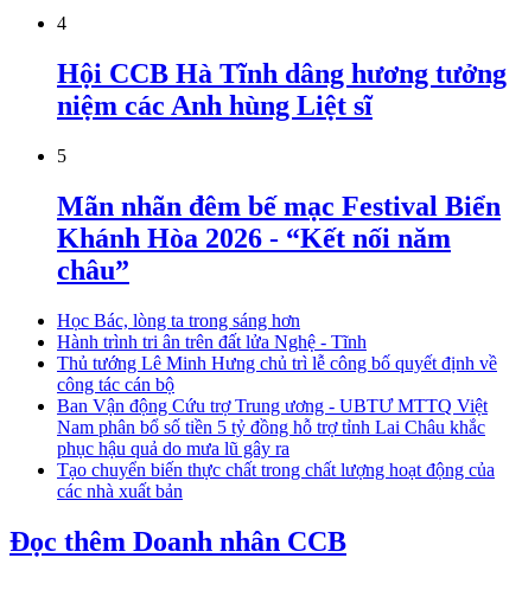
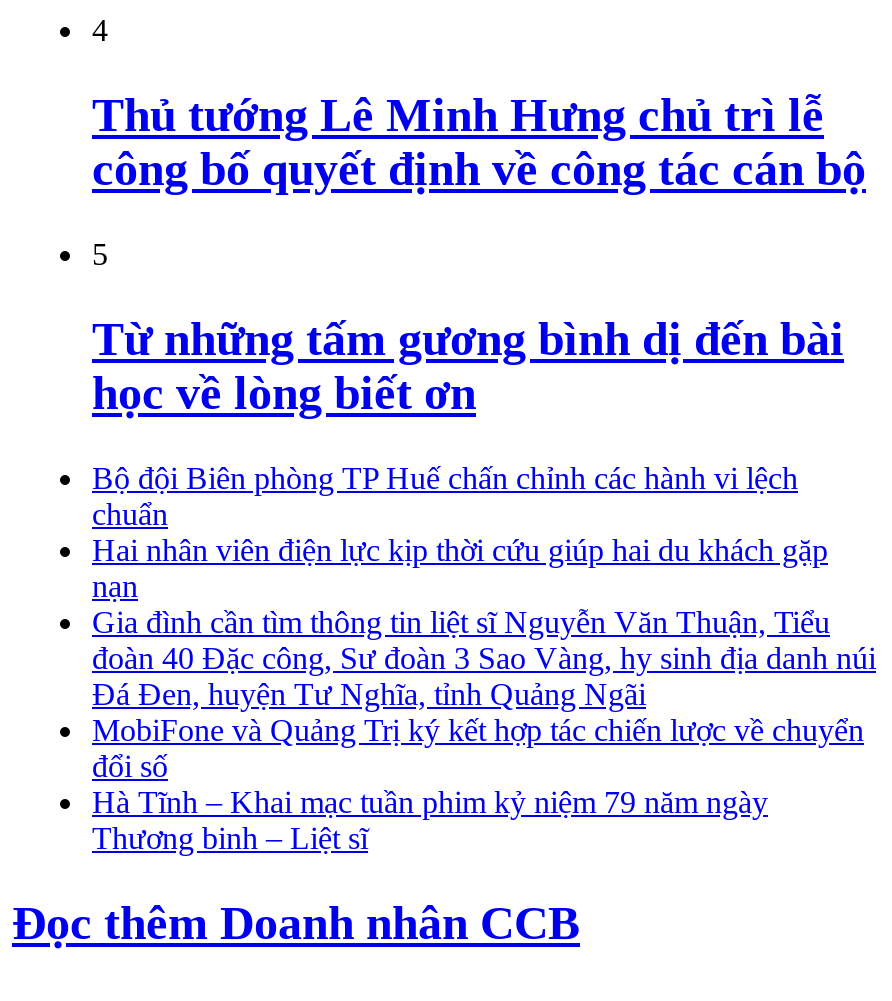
- Hội CCB Hà Tĩnh dâng hương tưởng
- niệm các Anh hùng Liệt sĩ
+ Thủ tướng Lê Minh Hưng chủ trì lễ
+ công bố quyết định về công tác cán bộ

- Mãn nhãn đêm bế mạc Festival Biển
- Khánh Hòa 2026 - “Kết nối năm
- châu”
+ Từ những tấm gương bình dị đến bài
+ học về lòng biết ơn

- Học Bác, lòng ta trong sáng hơn
- Hành trình tri ân trên đất lửa Nghệ - Tĩnh
- Thủ tướng Lê Minh Hưng chủ trì lễ công bố quyết định về
- công tác cán bộ
- Ban Vận động Cứu trợ Trung ương - UBTƯ MTTQ Việt
- Nam phân bổ số tiền 5 tỷ đồng hỗ trợ tỉnh Lai Châu khắc
- phục hậu quả do mưa lũ gây ra
- Tạo chuyển biến thực chất trong chất lượng hoạt động của
- các nhà xuất bản
+ Bộ đội Biên phòng TP Huế chấn chỉnh các hành vi lệch
+ chuẩn
+ Hai nhân viên điện lực kịp thời cứu giúp hai du khách gặp
+ nạn
+ Gia đình cần tìm thông tin liệt sĩ Nguyễn Văn Thuận, Tiểu
+ đoàn 40 Đặc công, Sư đoàn 3 Sao Vàng, hy sinh địa danh núi
+ Đá Đen, huyện Tư Nghĩa, tỉnh Quảng Ngãi
+ MobiFone và Quảng Trị ký kết hợp tác chiến lược về chuyển
+ đổi số
+ Hà Tĩnh – Khai mạc tuần phim kỷ niệm 79 năm ngày
+ Thương binh – Liệt sĩ
